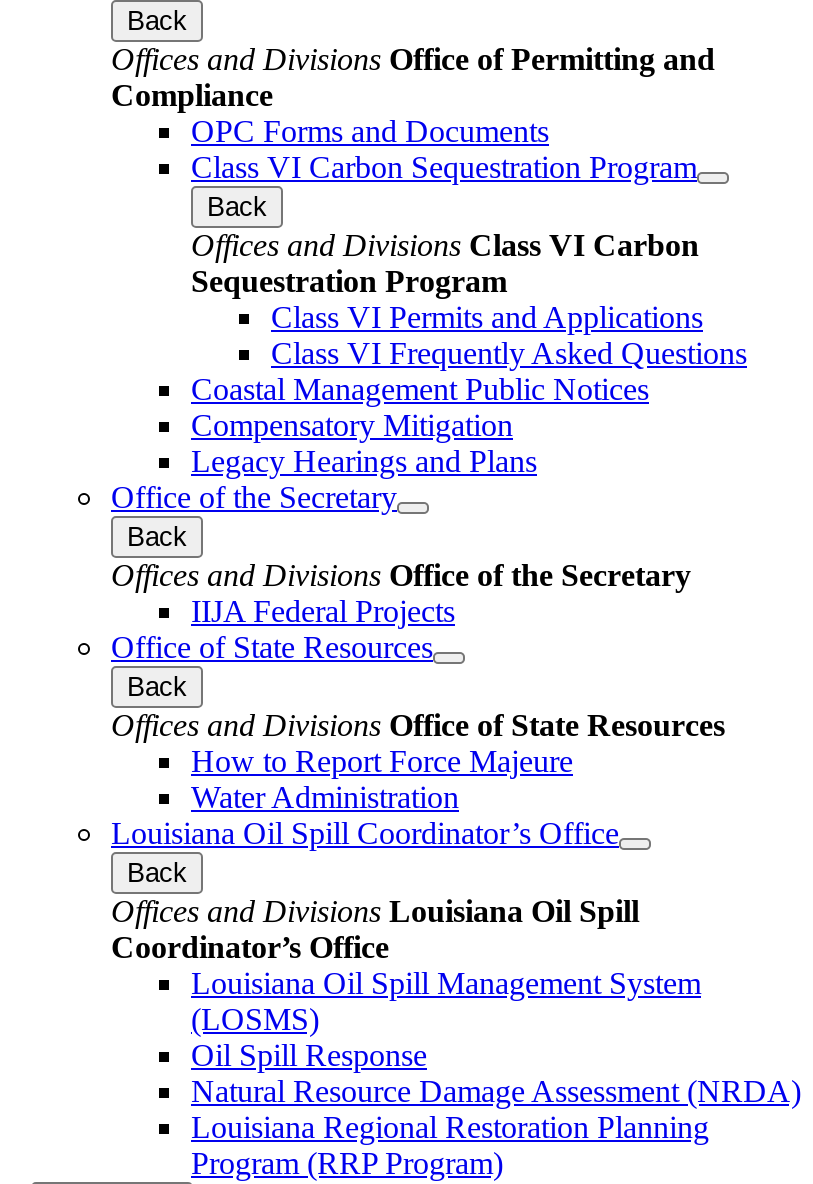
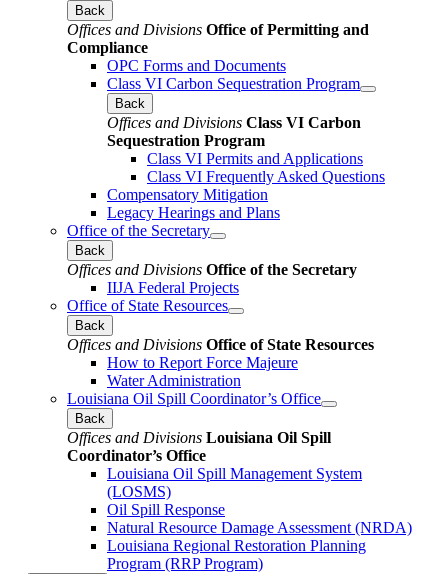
- Coastal Management Public Notices
